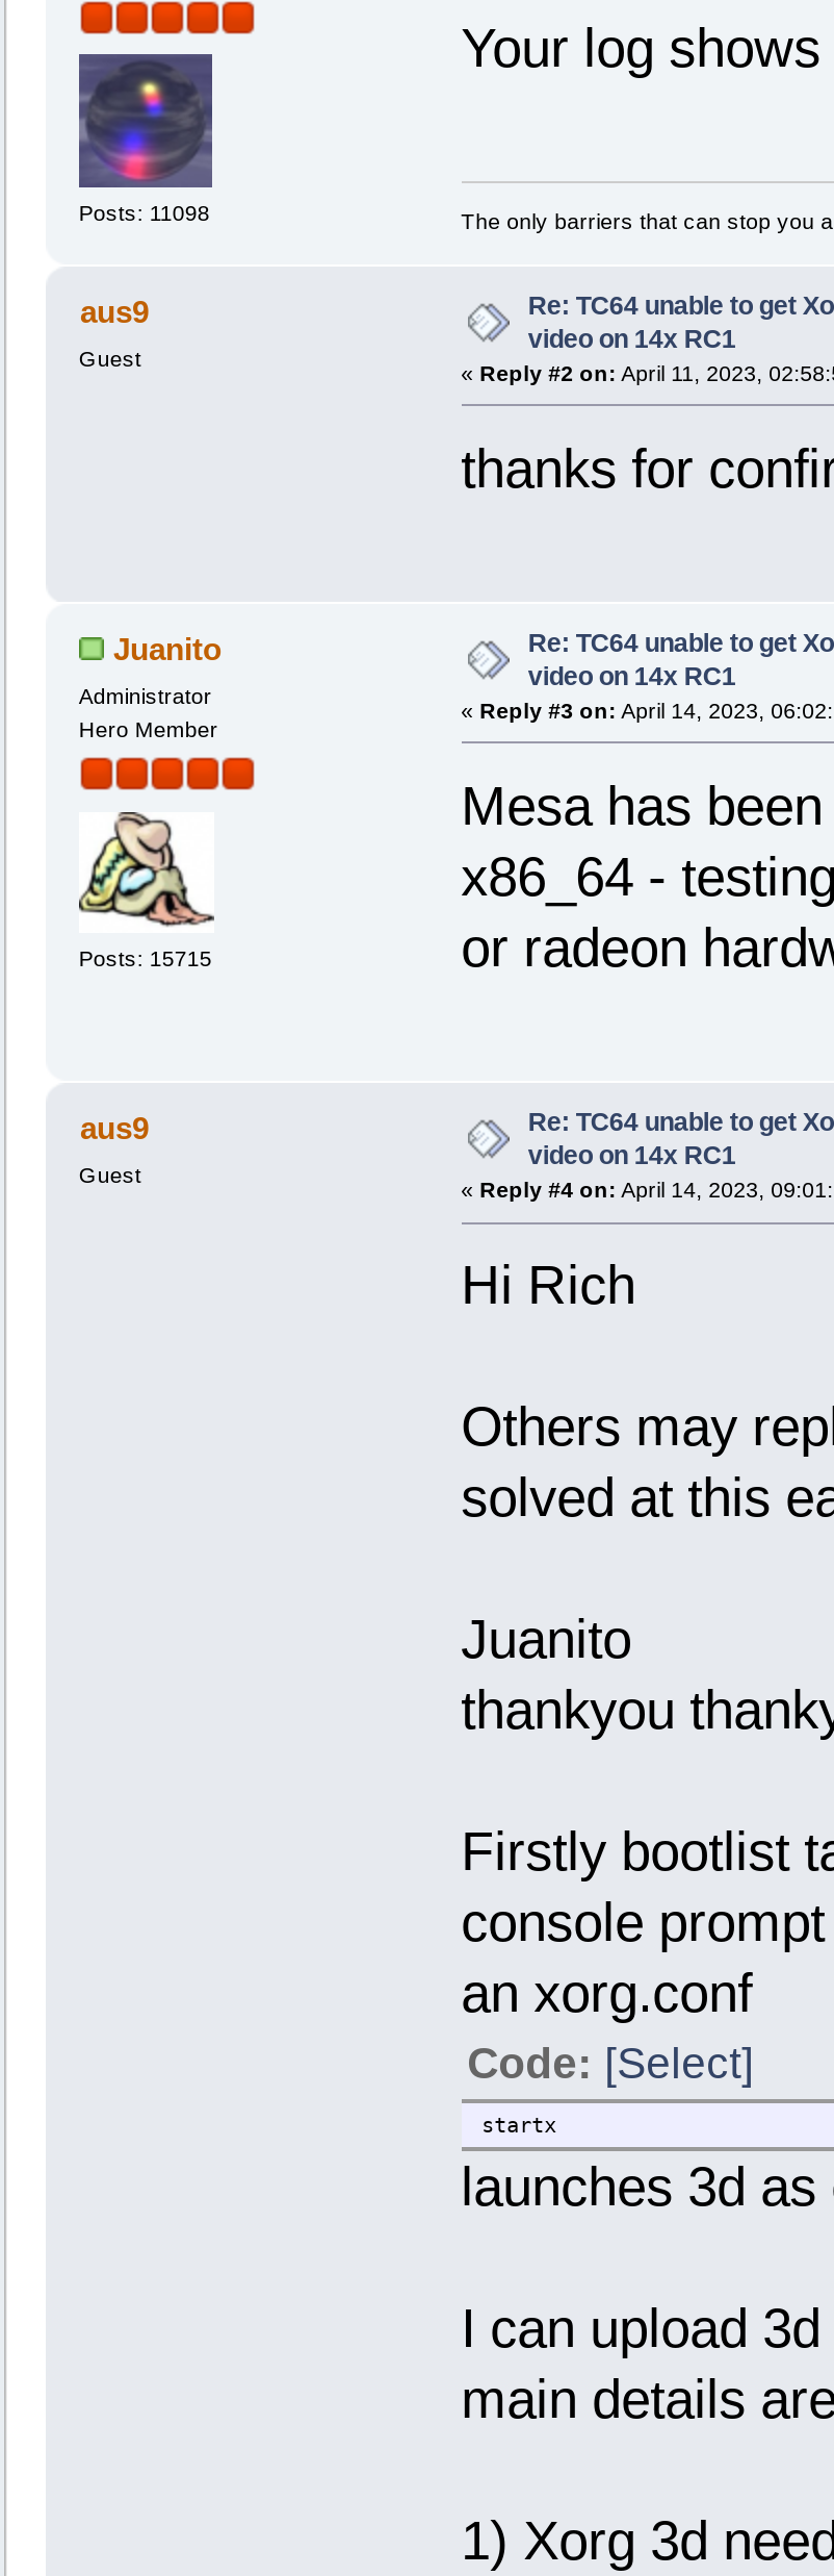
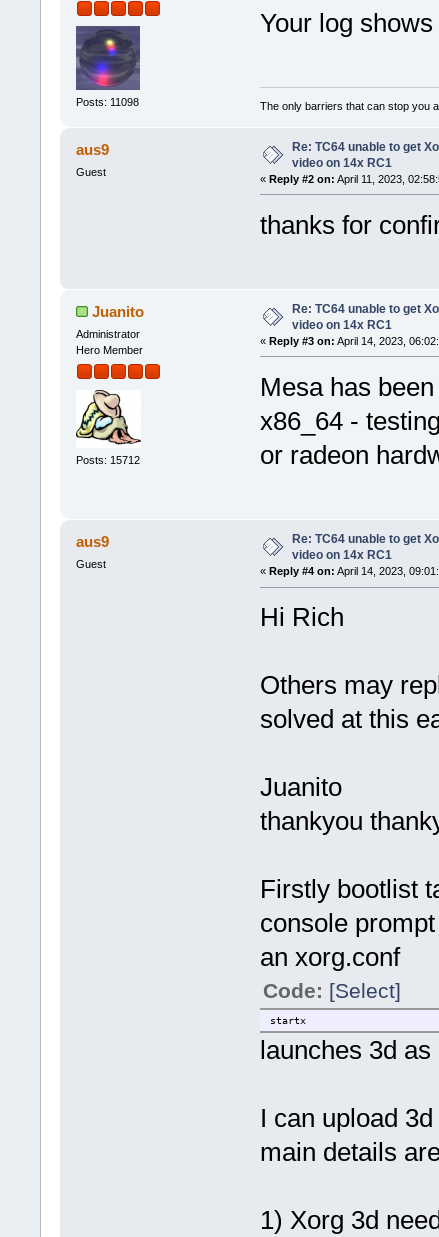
- Posts: 15715
+ Posts: 15712
